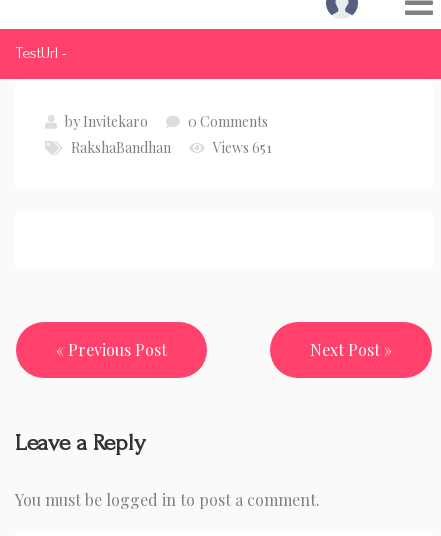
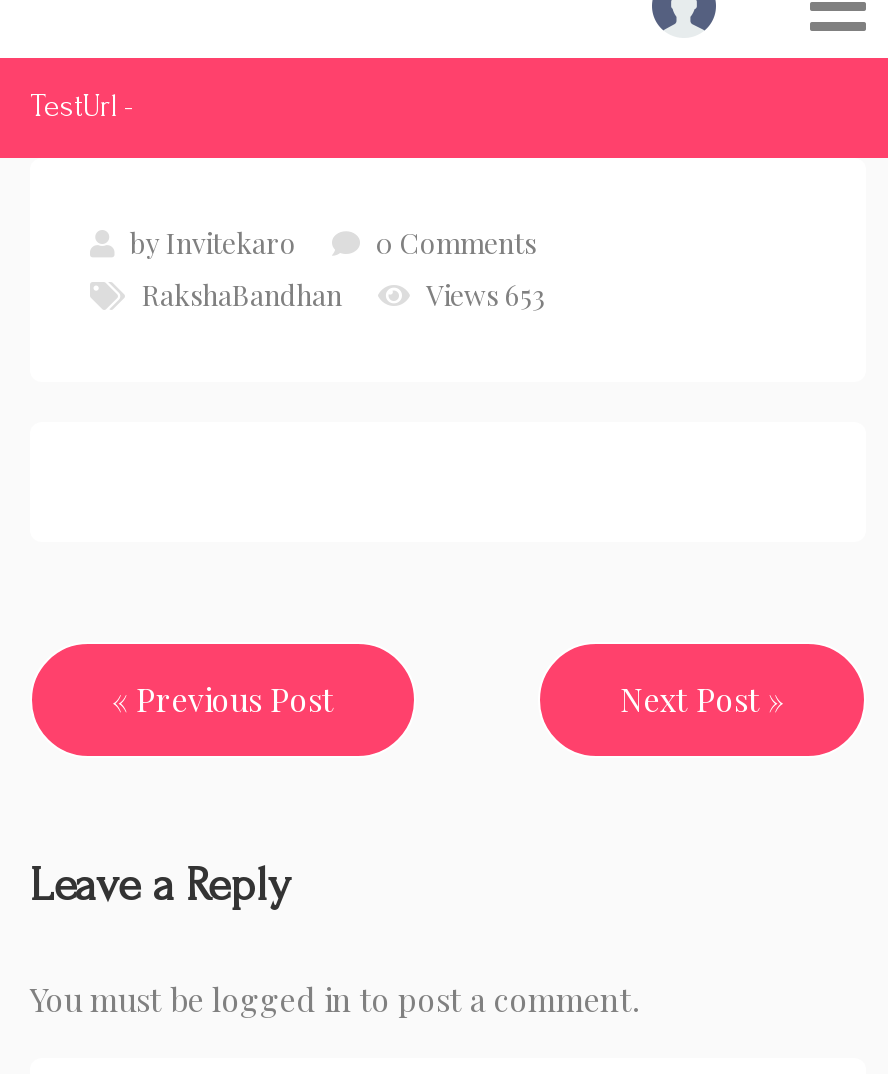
- Views 651
+ Views 653
